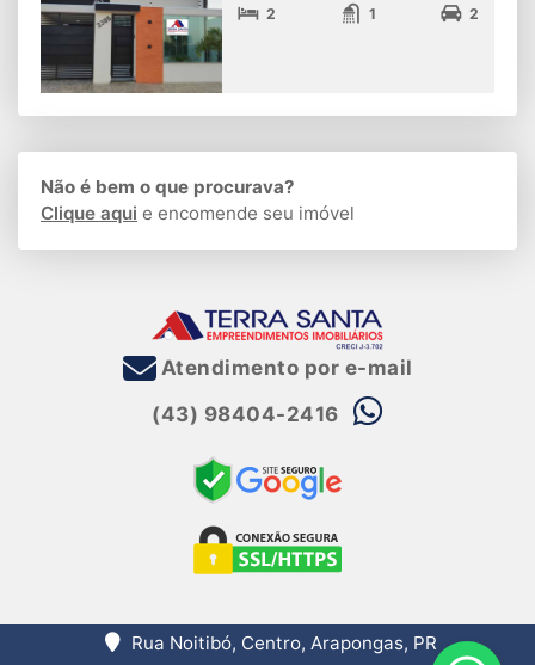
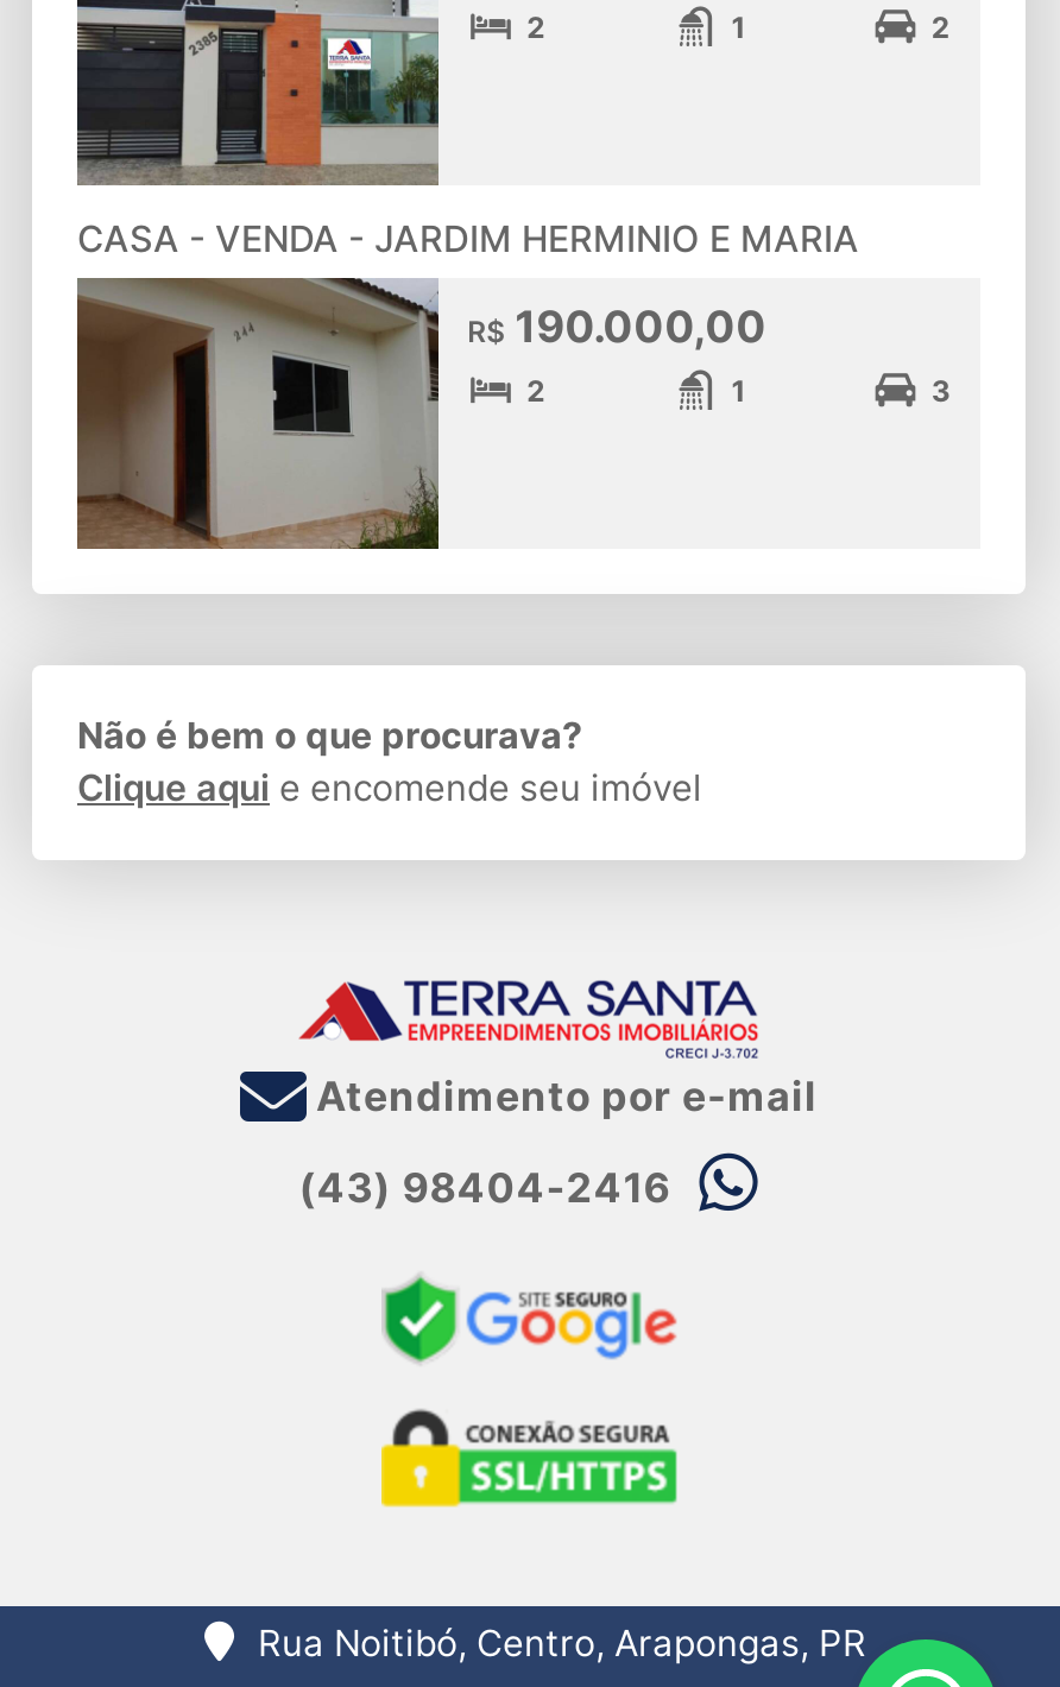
+ [image]
+ CASA - VENDA - JARDIM HERMINIO E MARIA
+ R$190.000,00
+ 2
+ 1
+ 3
